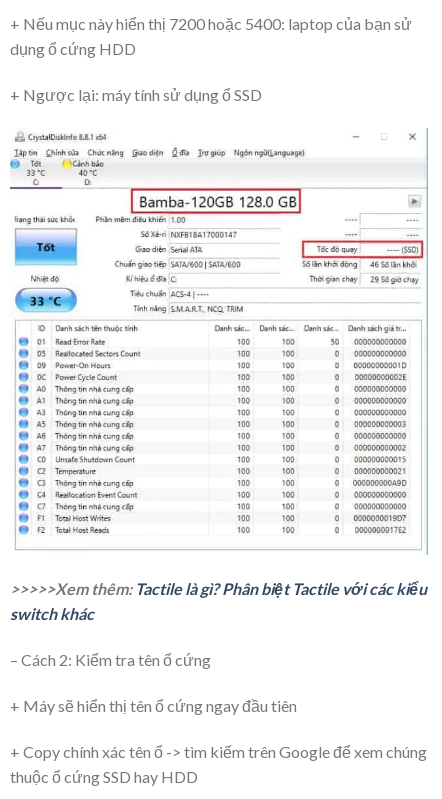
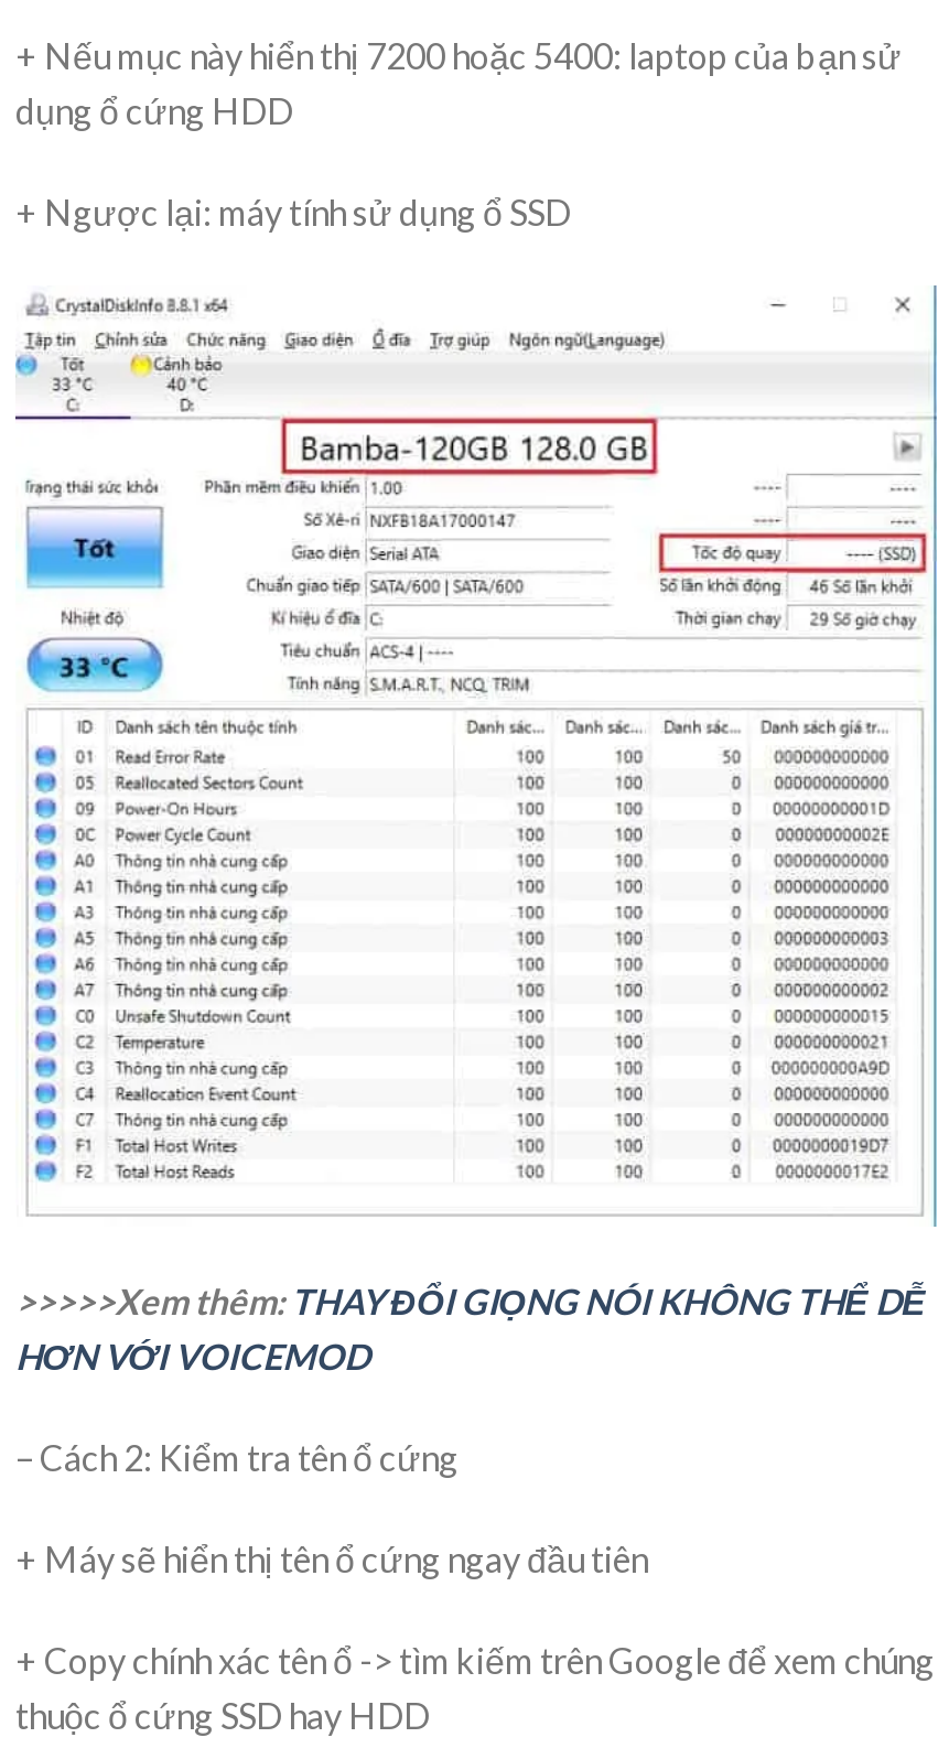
- >>>>>Xem thêm: Tactile là gì? Phân biệt Tactile với các kiểu
- switch khác
+ >>>>>Xem thêm: THAY ĐỔI GIỌNG NÓI KHÔNG THỂ DỄ
+ HƠN VỚI VOICEMOD
